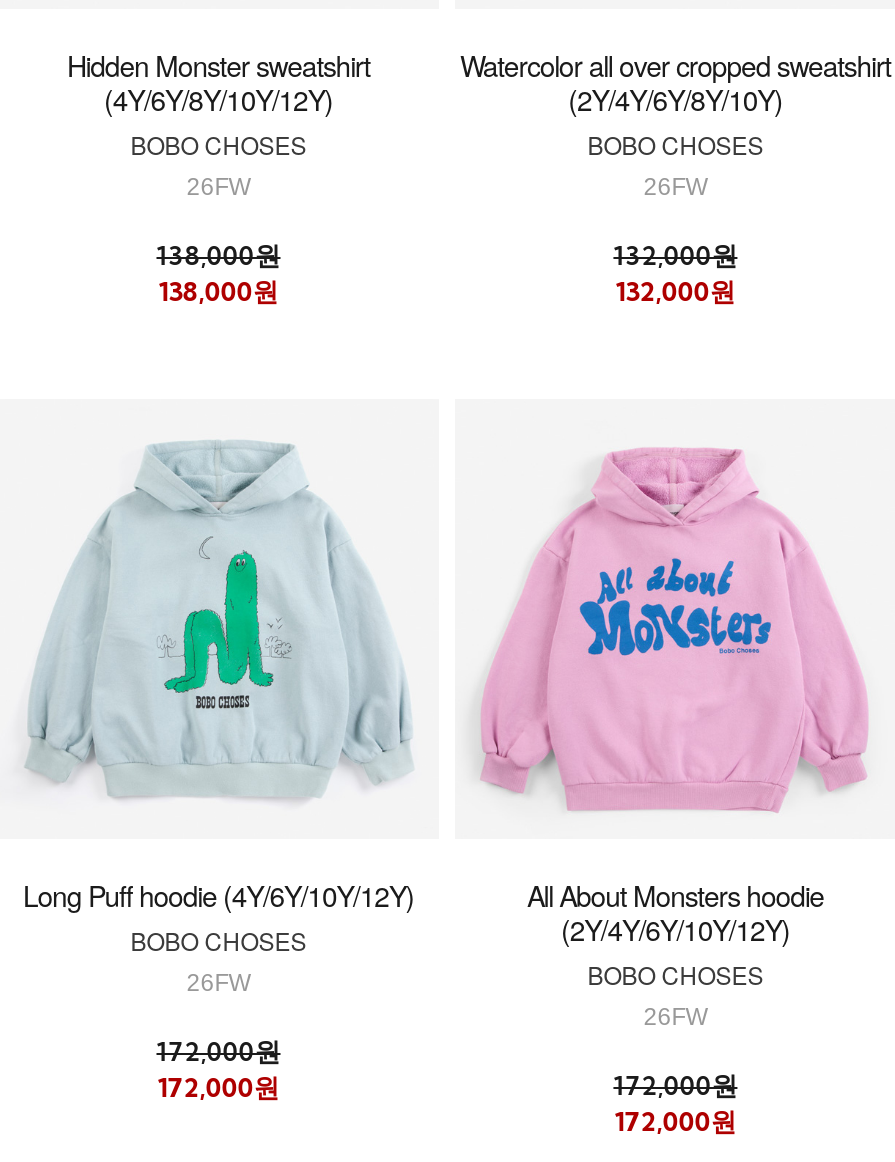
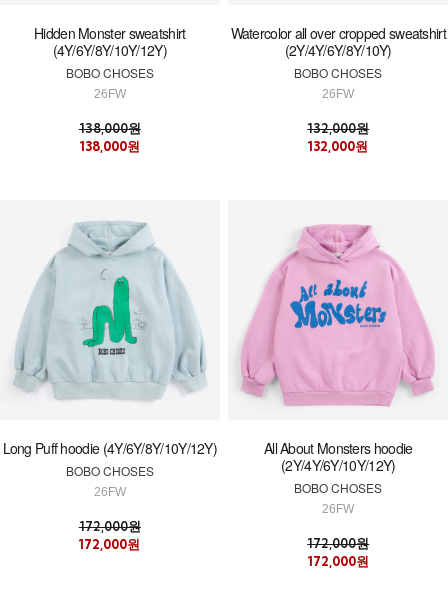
- Long Puff hoodie (4Y/6Y/10Y/12Y)
+ Long Puff hoodie (4Y/6Y/8Y/10Y/12Y)
